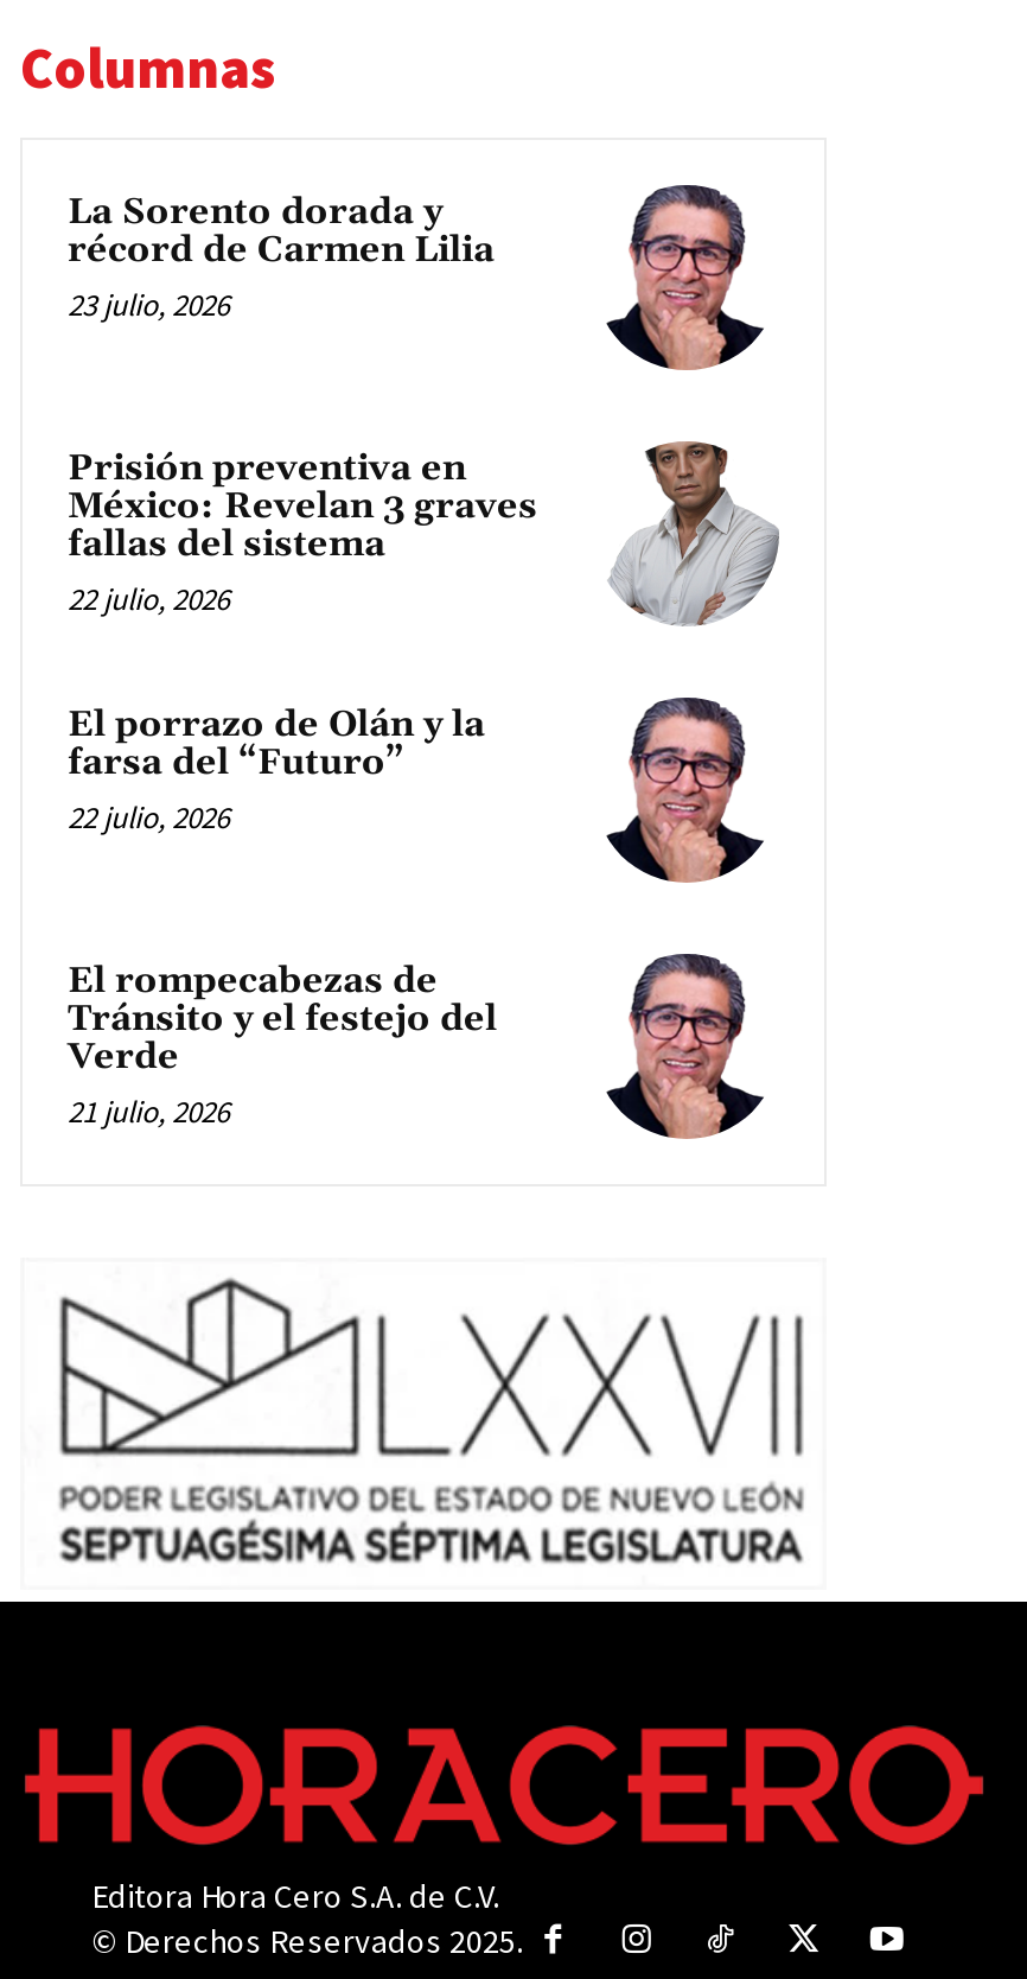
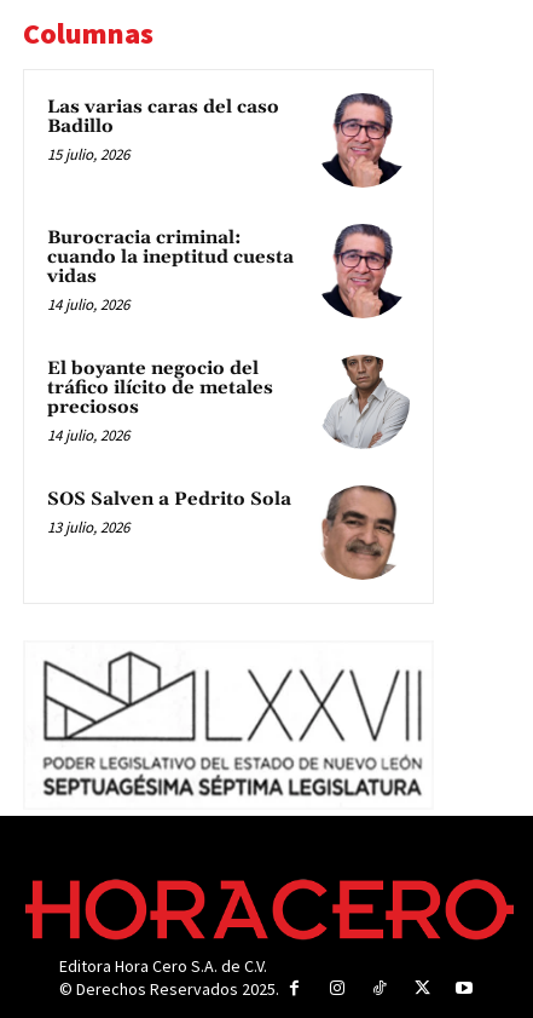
- La Sorento dorada y
- récord de Carmen Lilia
- 23 julio, 2026
+ Las varias caras del caso
+ Badillo
+ 15 julio, 2026

- Prisión preventiva en
- México: Revelan 3 graves
- fallas del sistema
- 22 julio, 2026
+ Burocracia criminal:
+ cuando la ineptitud cuesta
+ vidas
+ 14 julio, 2026

moved down: [image]

- El porrazo de Olán y la
- farsa del “Futuro”
- 22 julio, 2026
+ El boyante negocio del
+ tráfico ilícito de metales
+ preciosos
+ 14 julio, 2026

moved up: [image]

- El rompecabezas de
- Tránsito y el festejo del
- Verde
- 21 julio, 2026
+ SOS Salven a Pedrito Sola
+ 13 julio, 2026

- [image]
+ [image]
